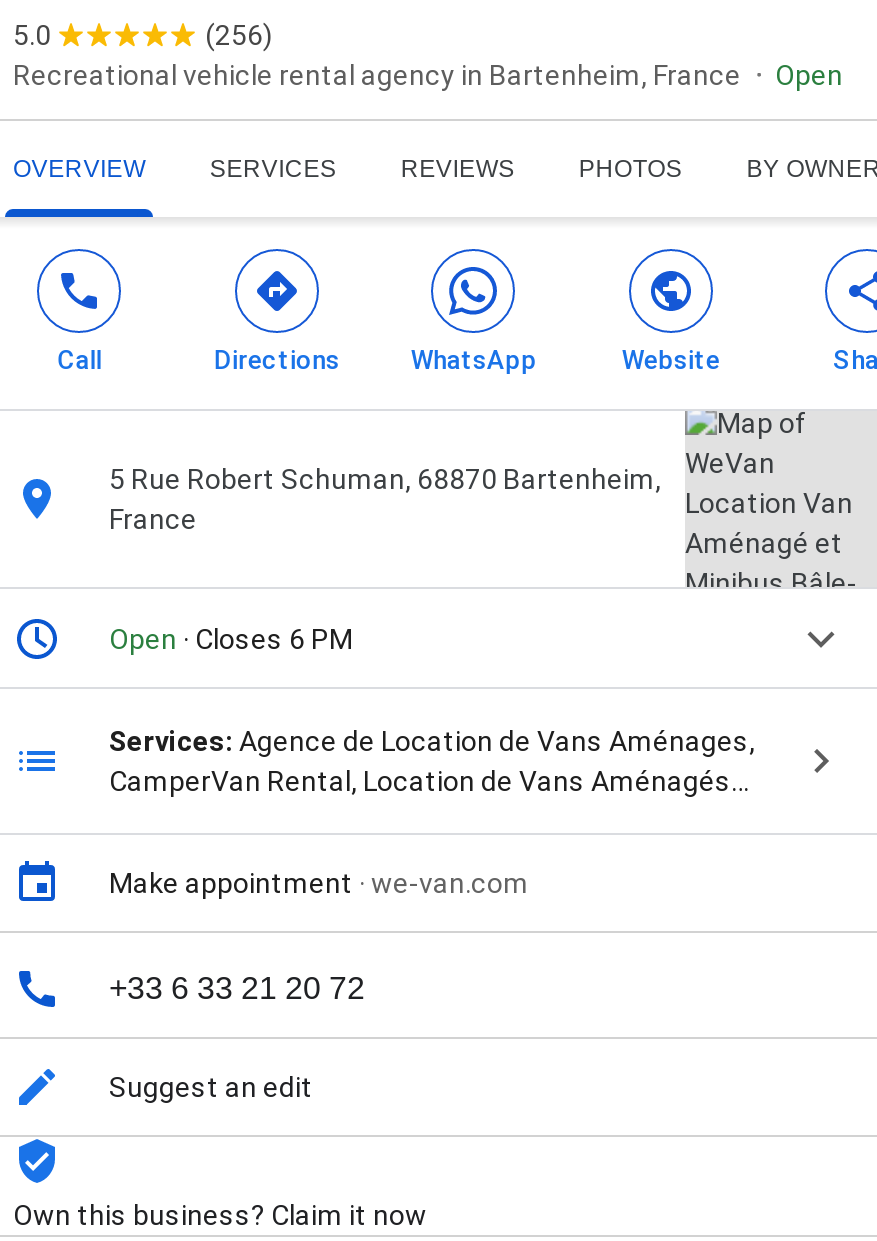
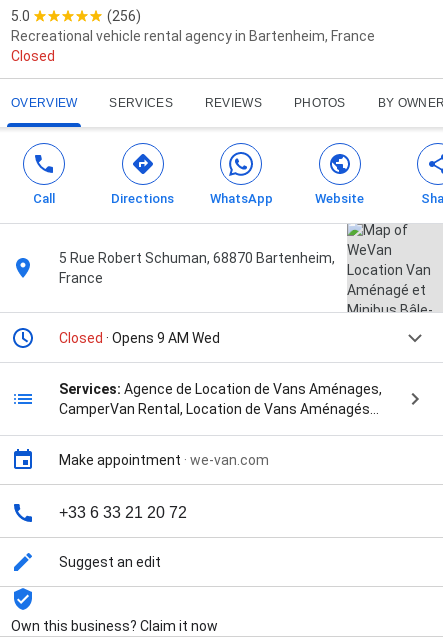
- Open
+ Closed

- Open · Closes 6 PM
+ Closed · Opens 9 AM Wed
